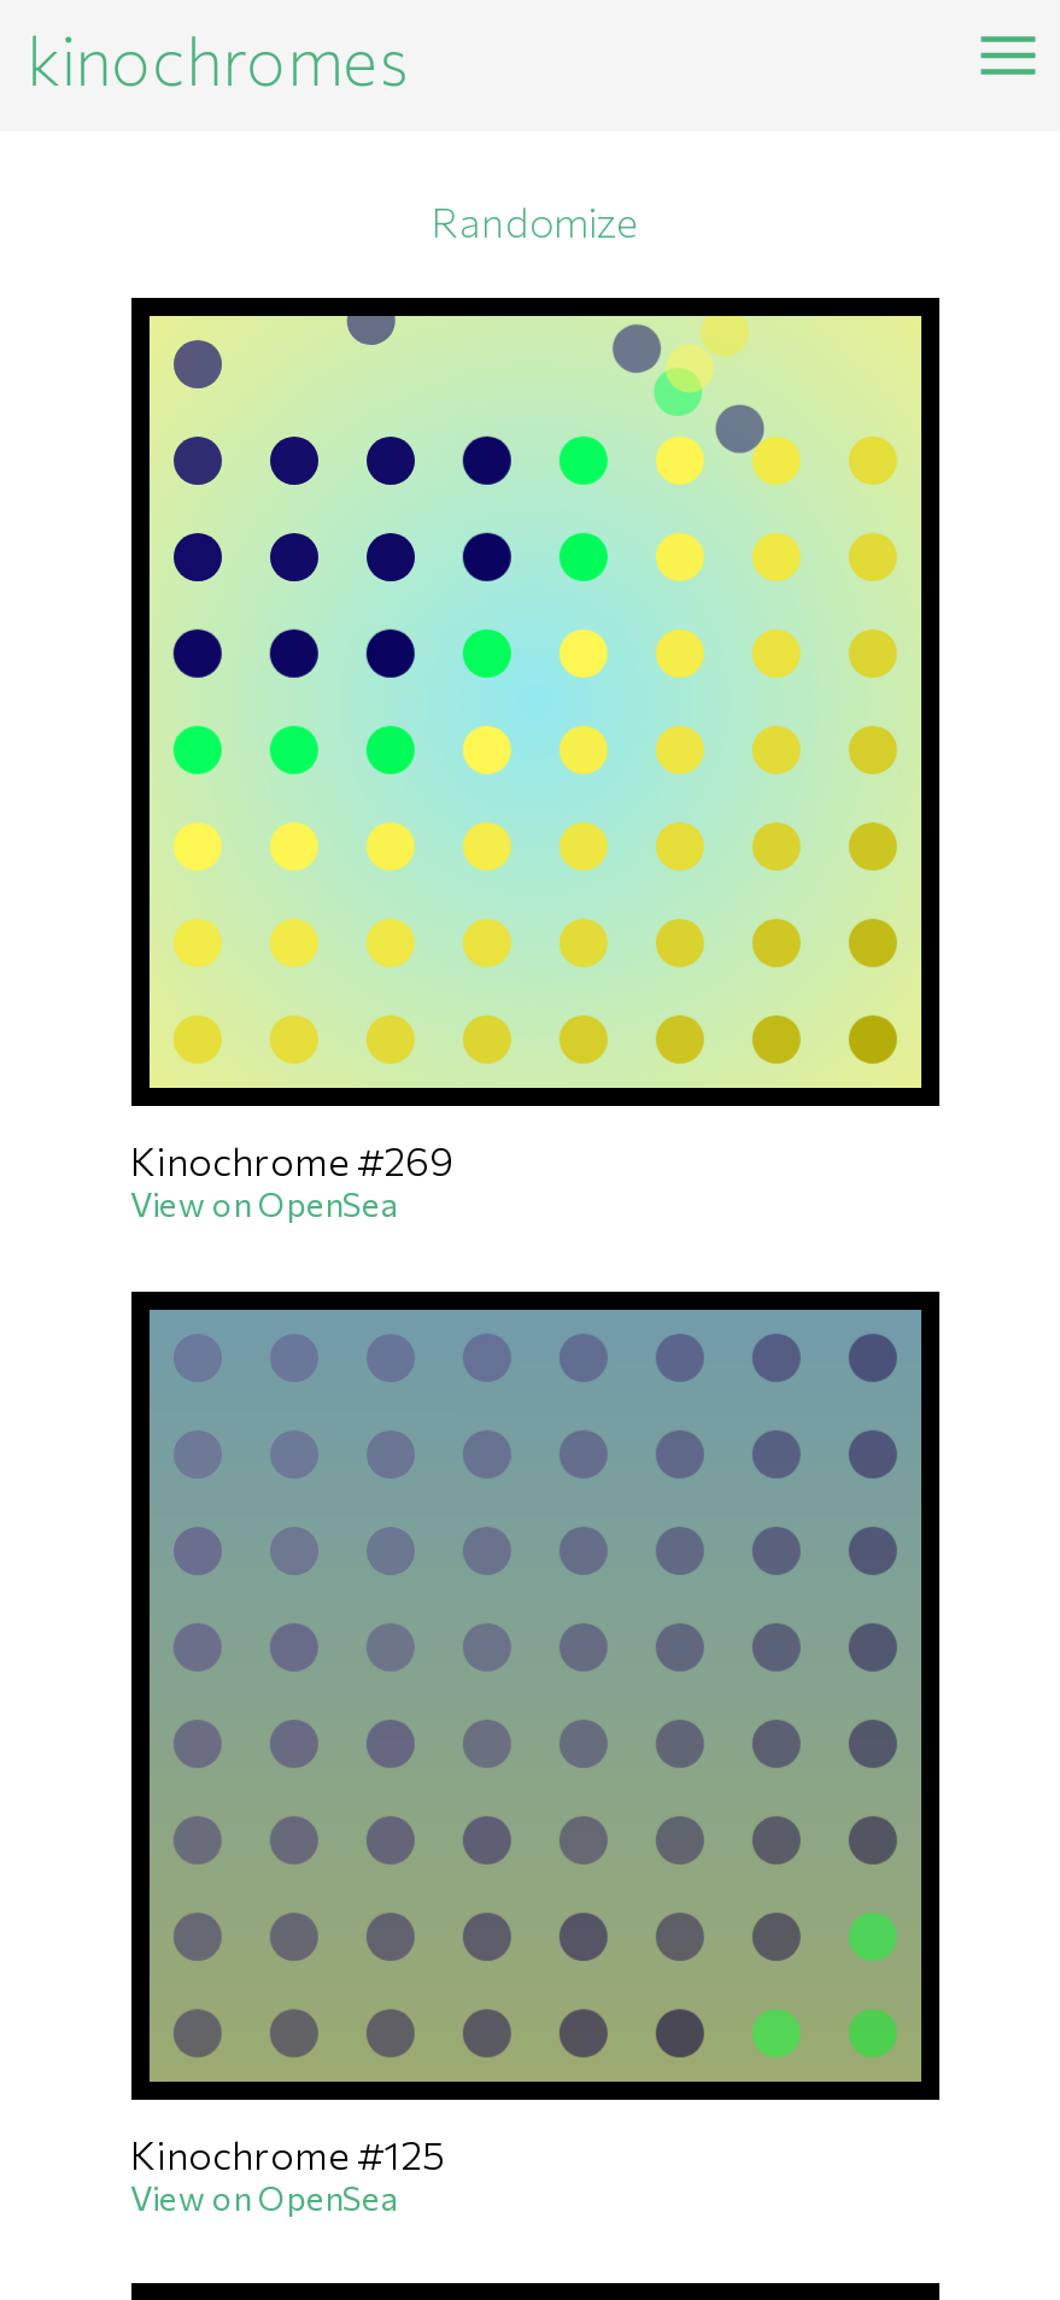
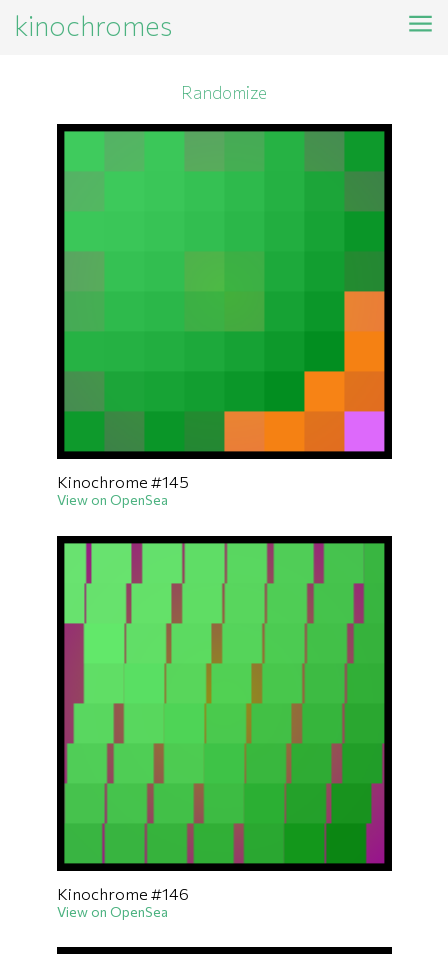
- [image]
- Kinochrome #269
+ [image]
+ Kinochrome #145

- [image]
- Kinochrome #125
+ [image]
+ Kinochrome #146
